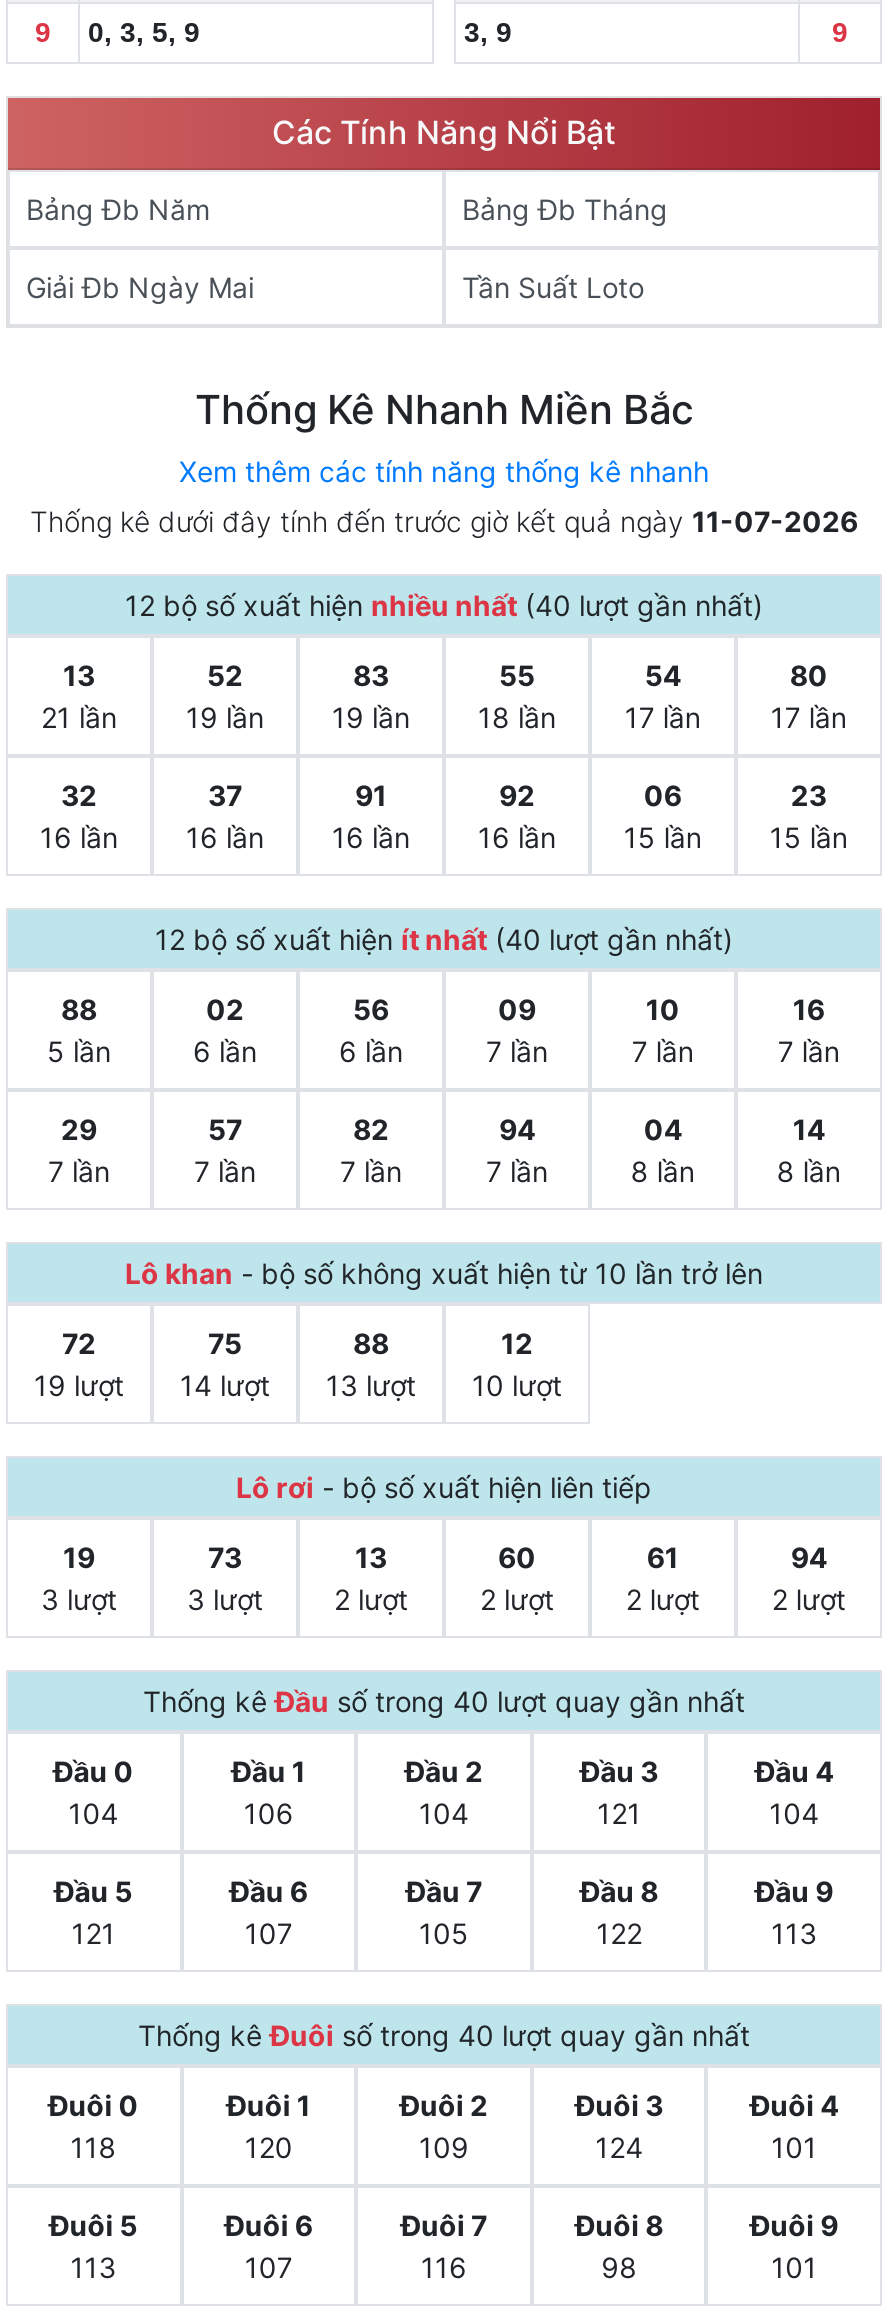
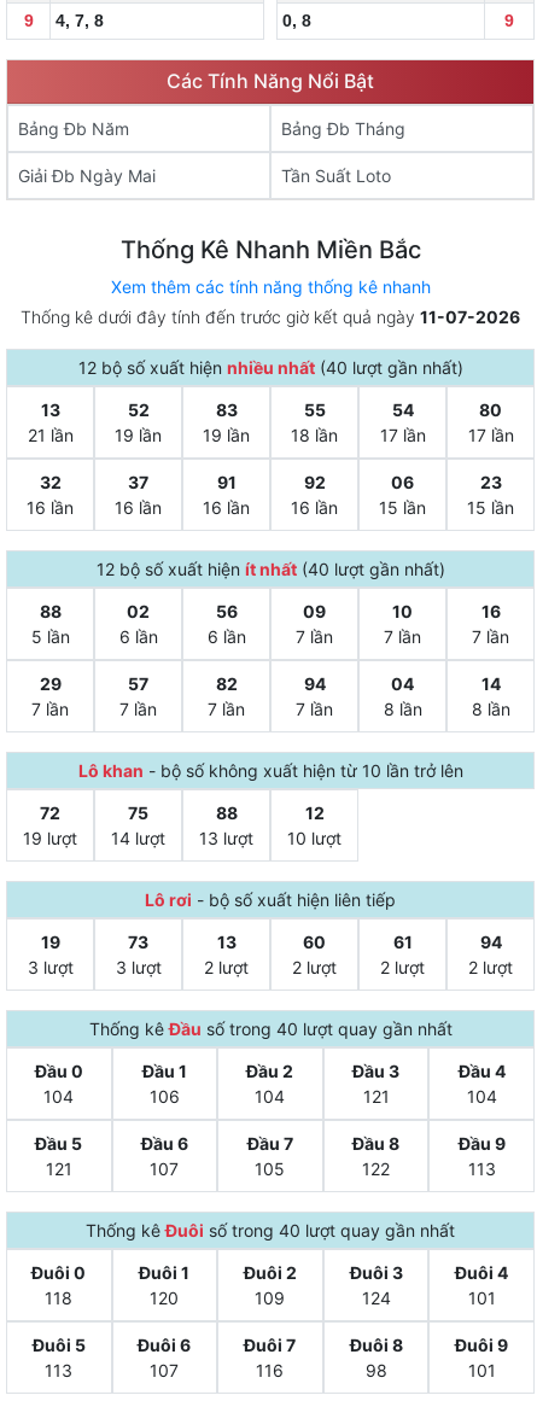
- 9 0, 3, 5, 9
+ 9 4, 7, 8

- 3, 9
+ 0, 8
